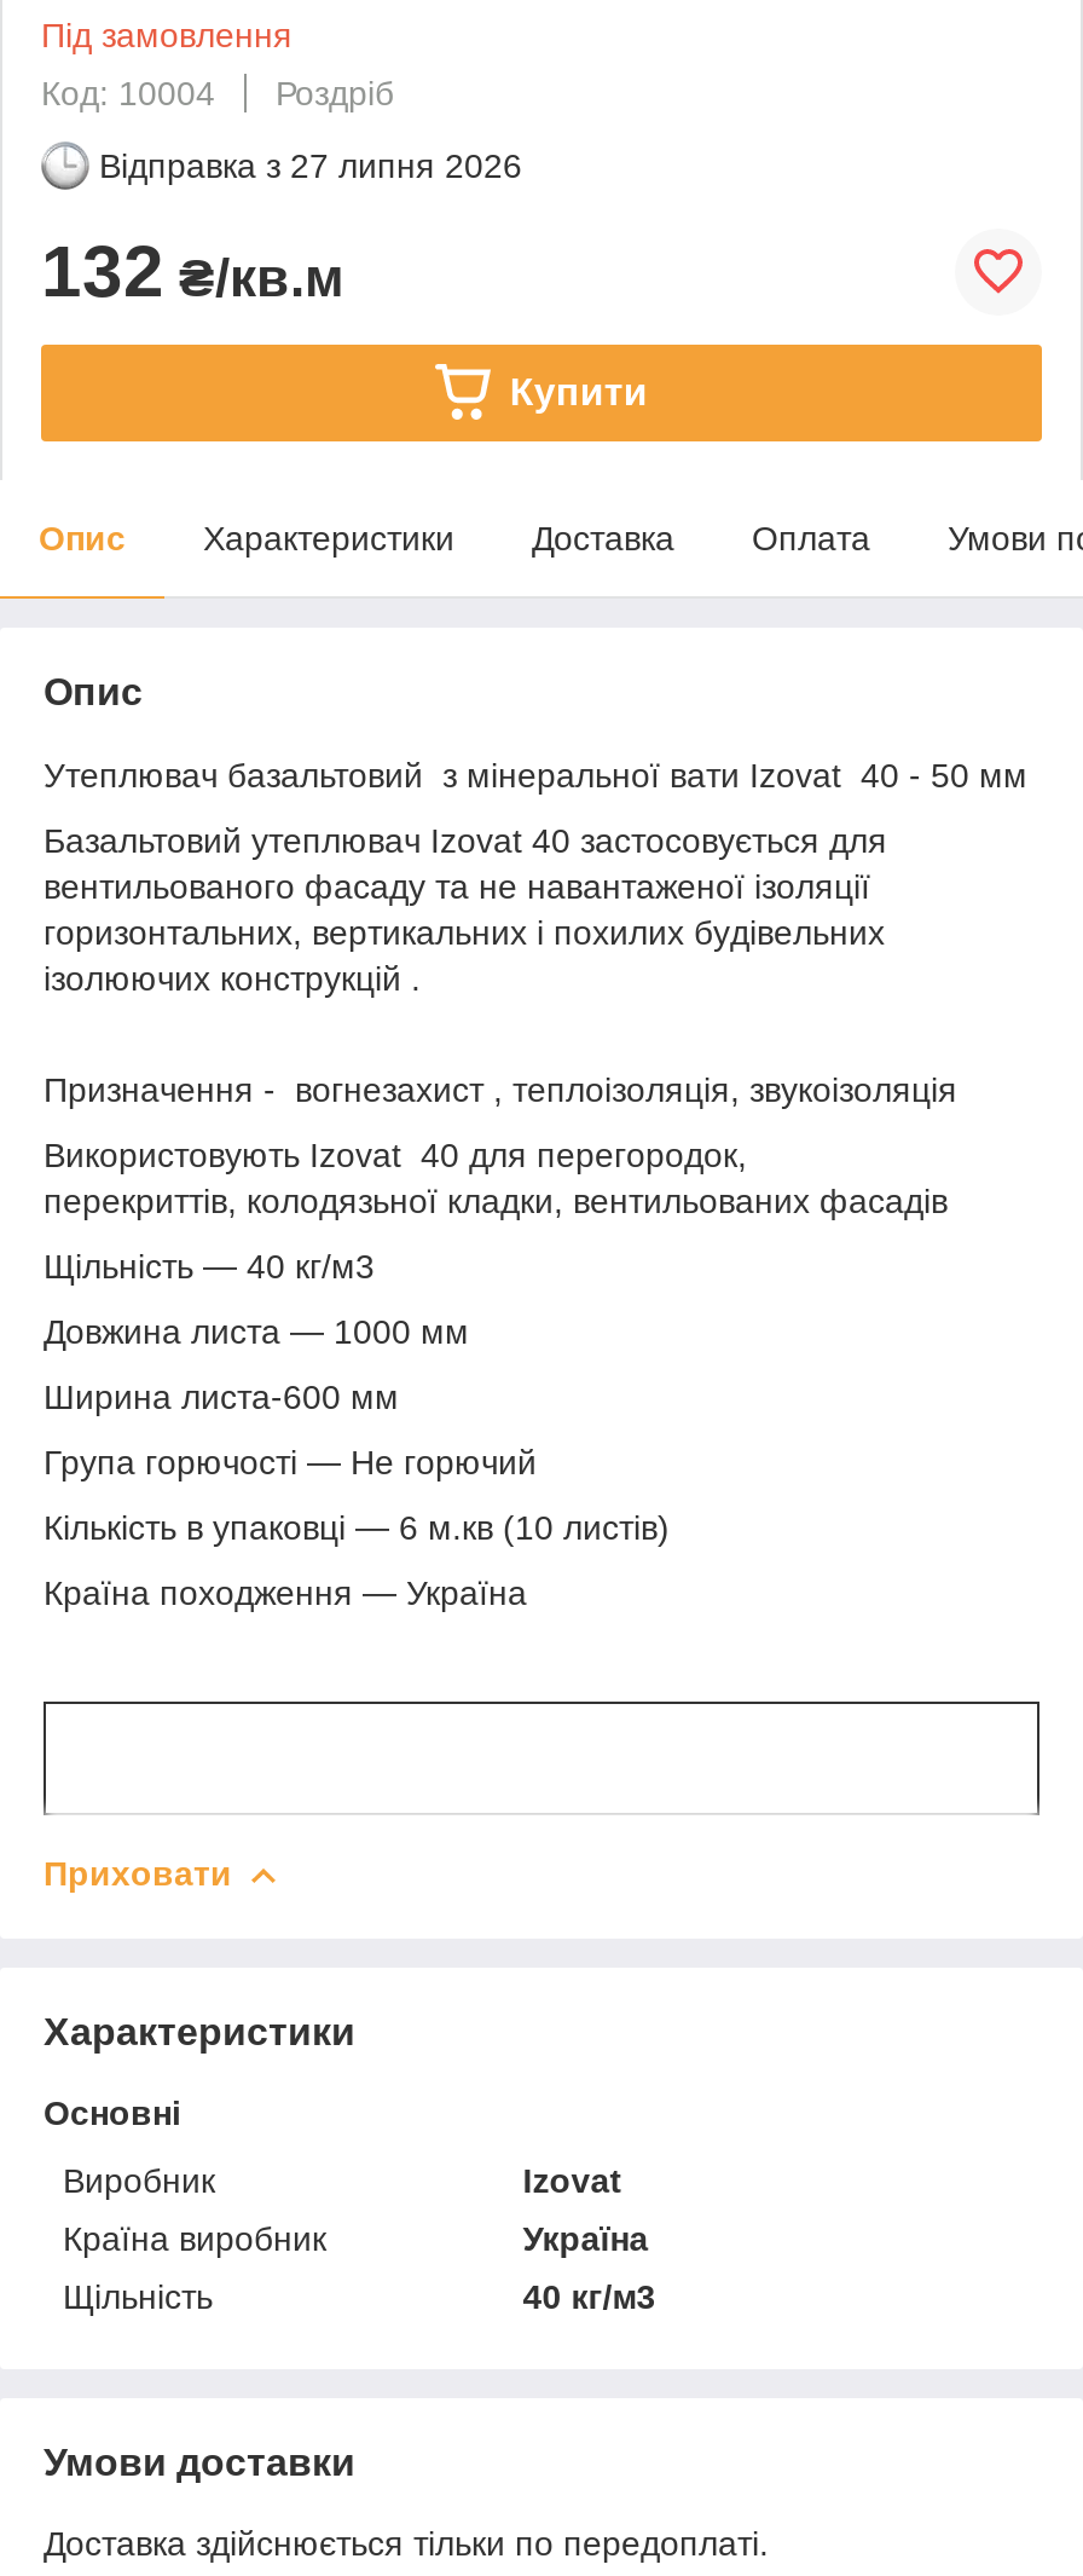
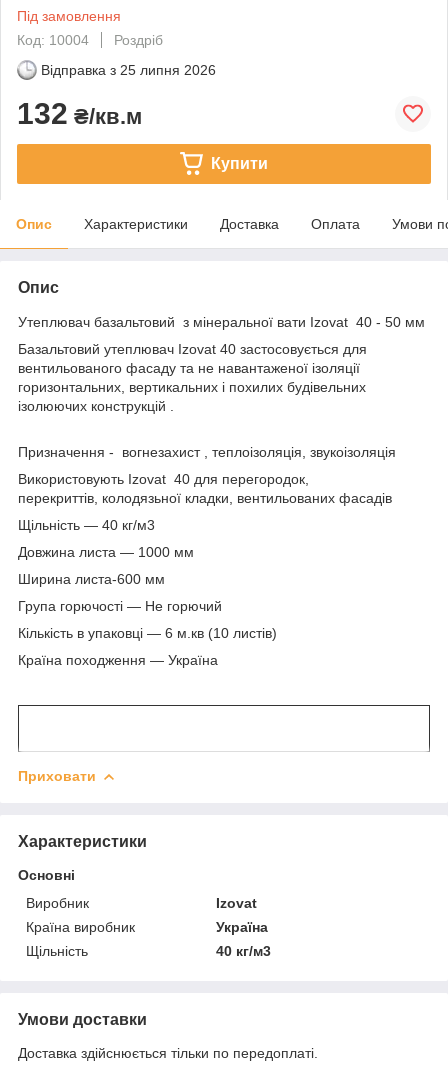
- Відправка з 27 липня 2026
+ Відправка з 25 липня 2026
